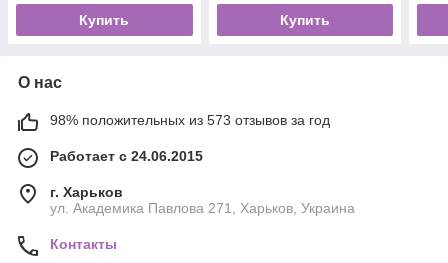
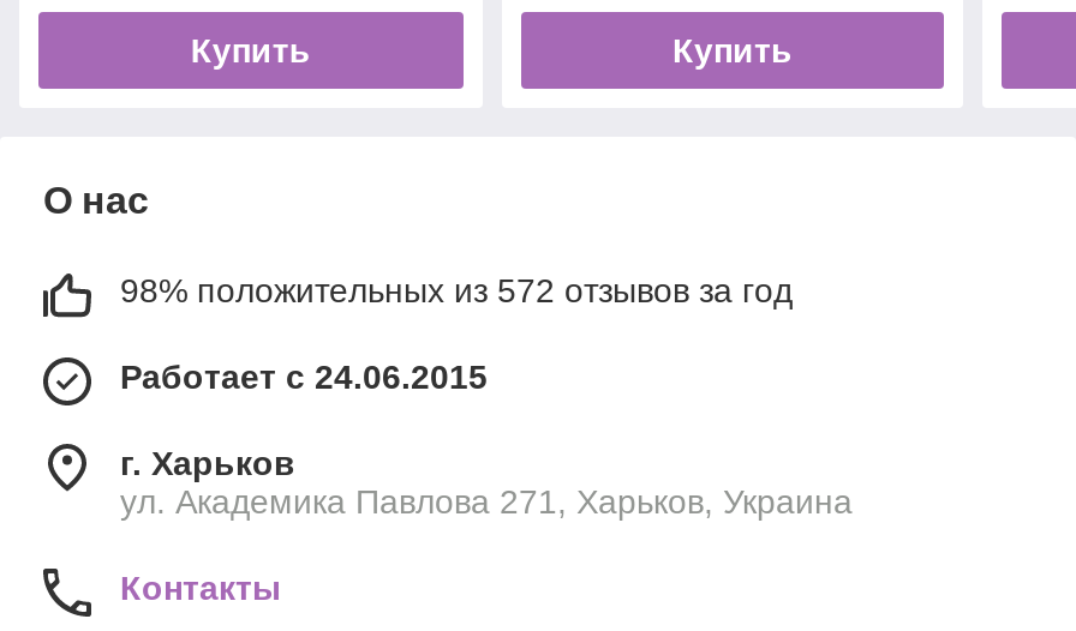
- 98% положительных из 573 отзывов за год
+ 98% положительных из 572 отзывов за год
